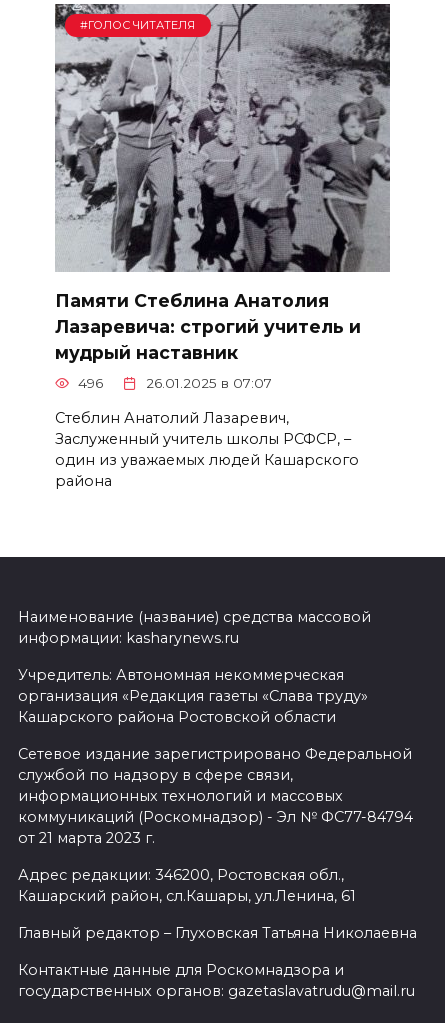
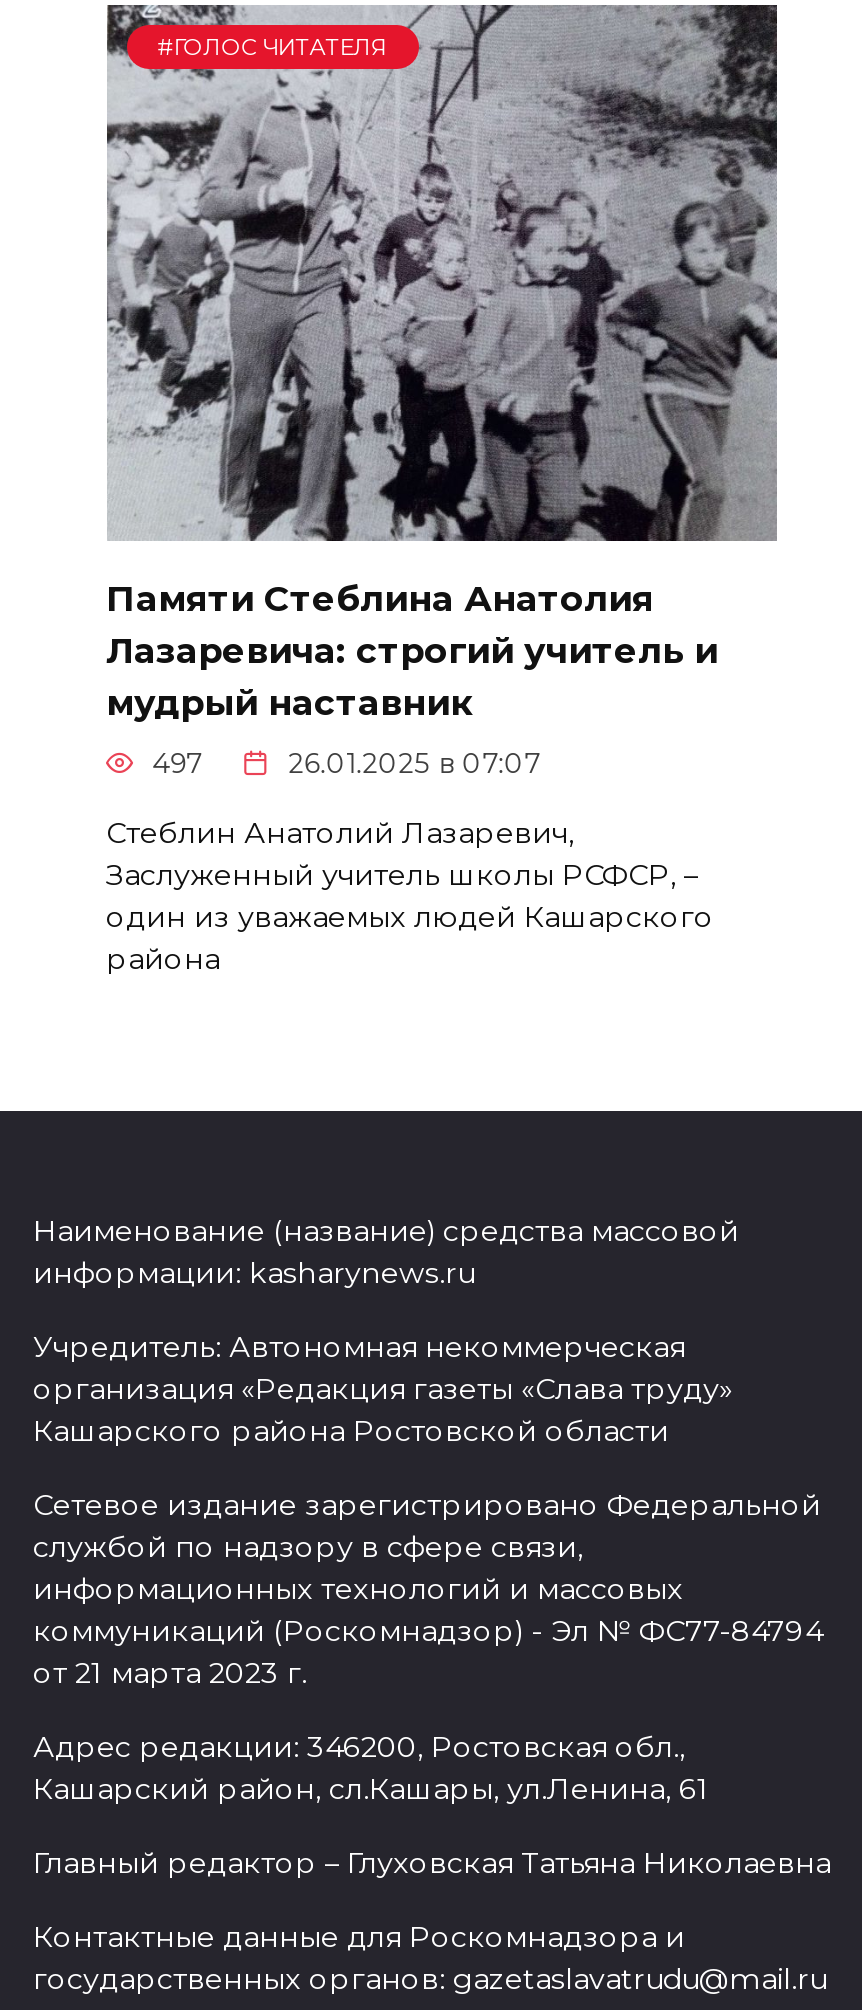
- 496
+ 497
